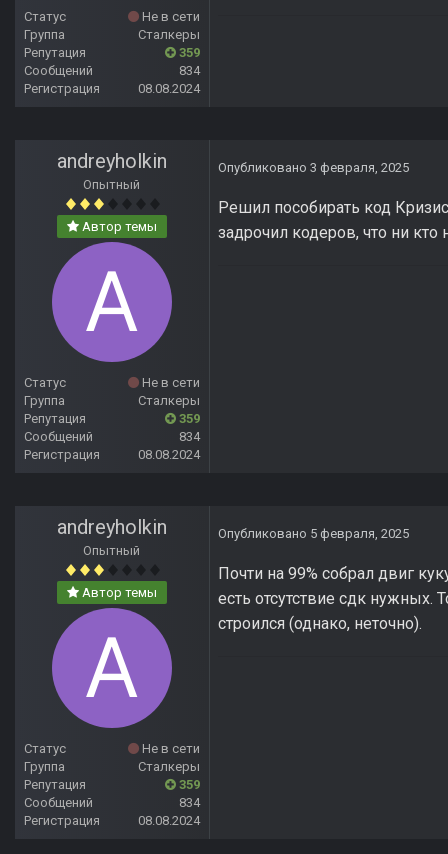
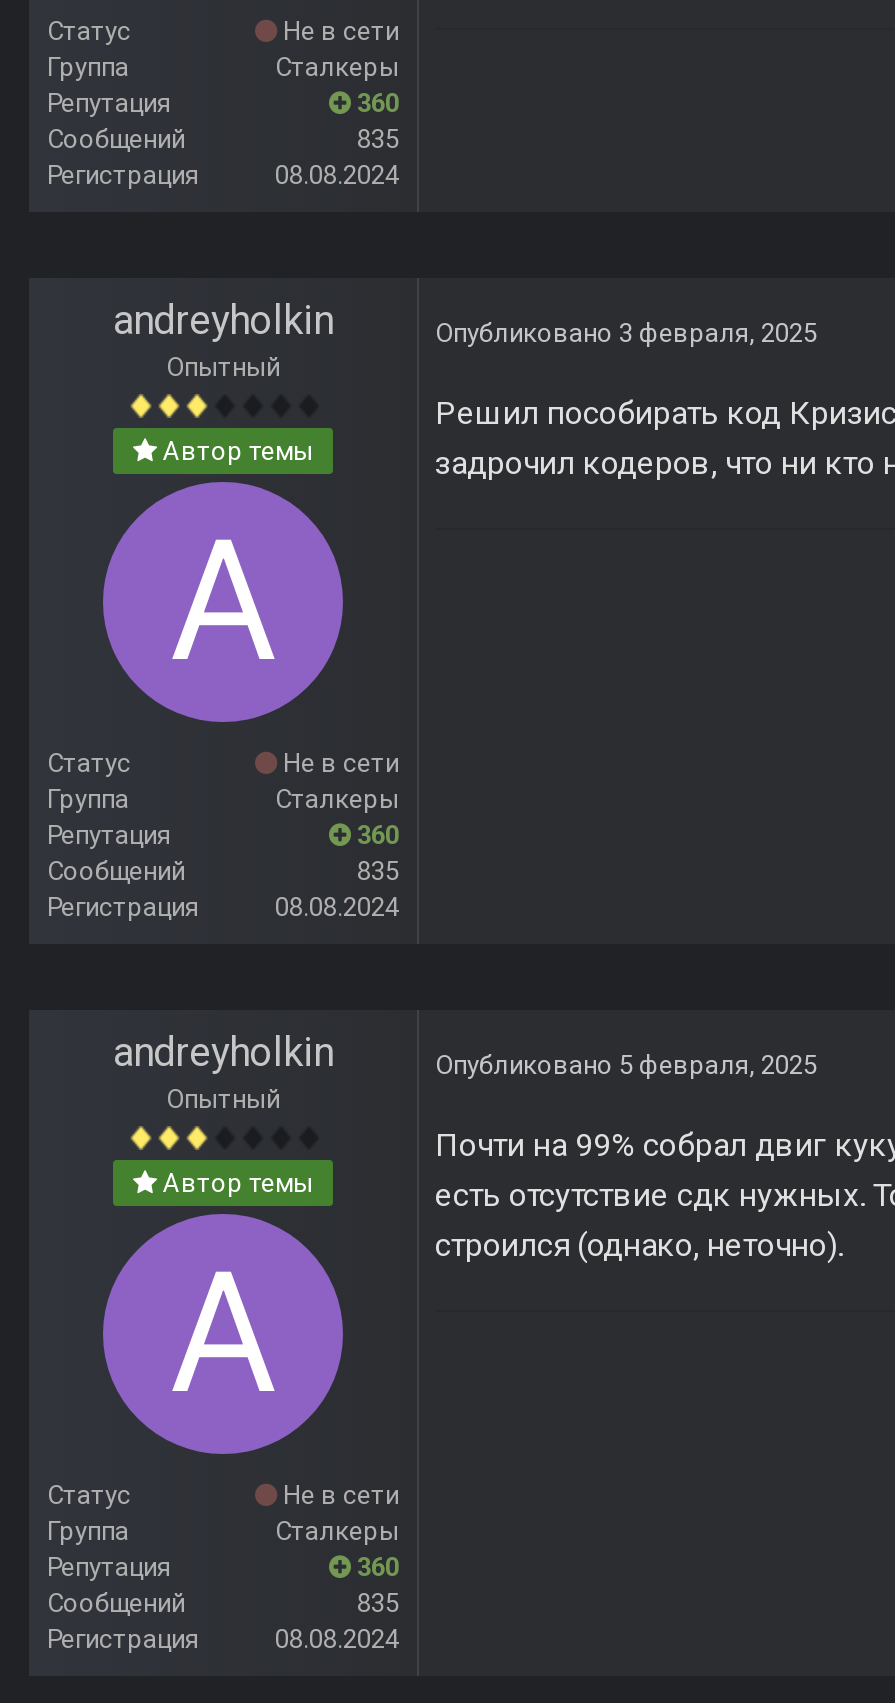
- 359
+ 360

- 834
+ 835

- 359
+ 360

- 834
+ 835

- 359
+ 360

- 834
+ 835
